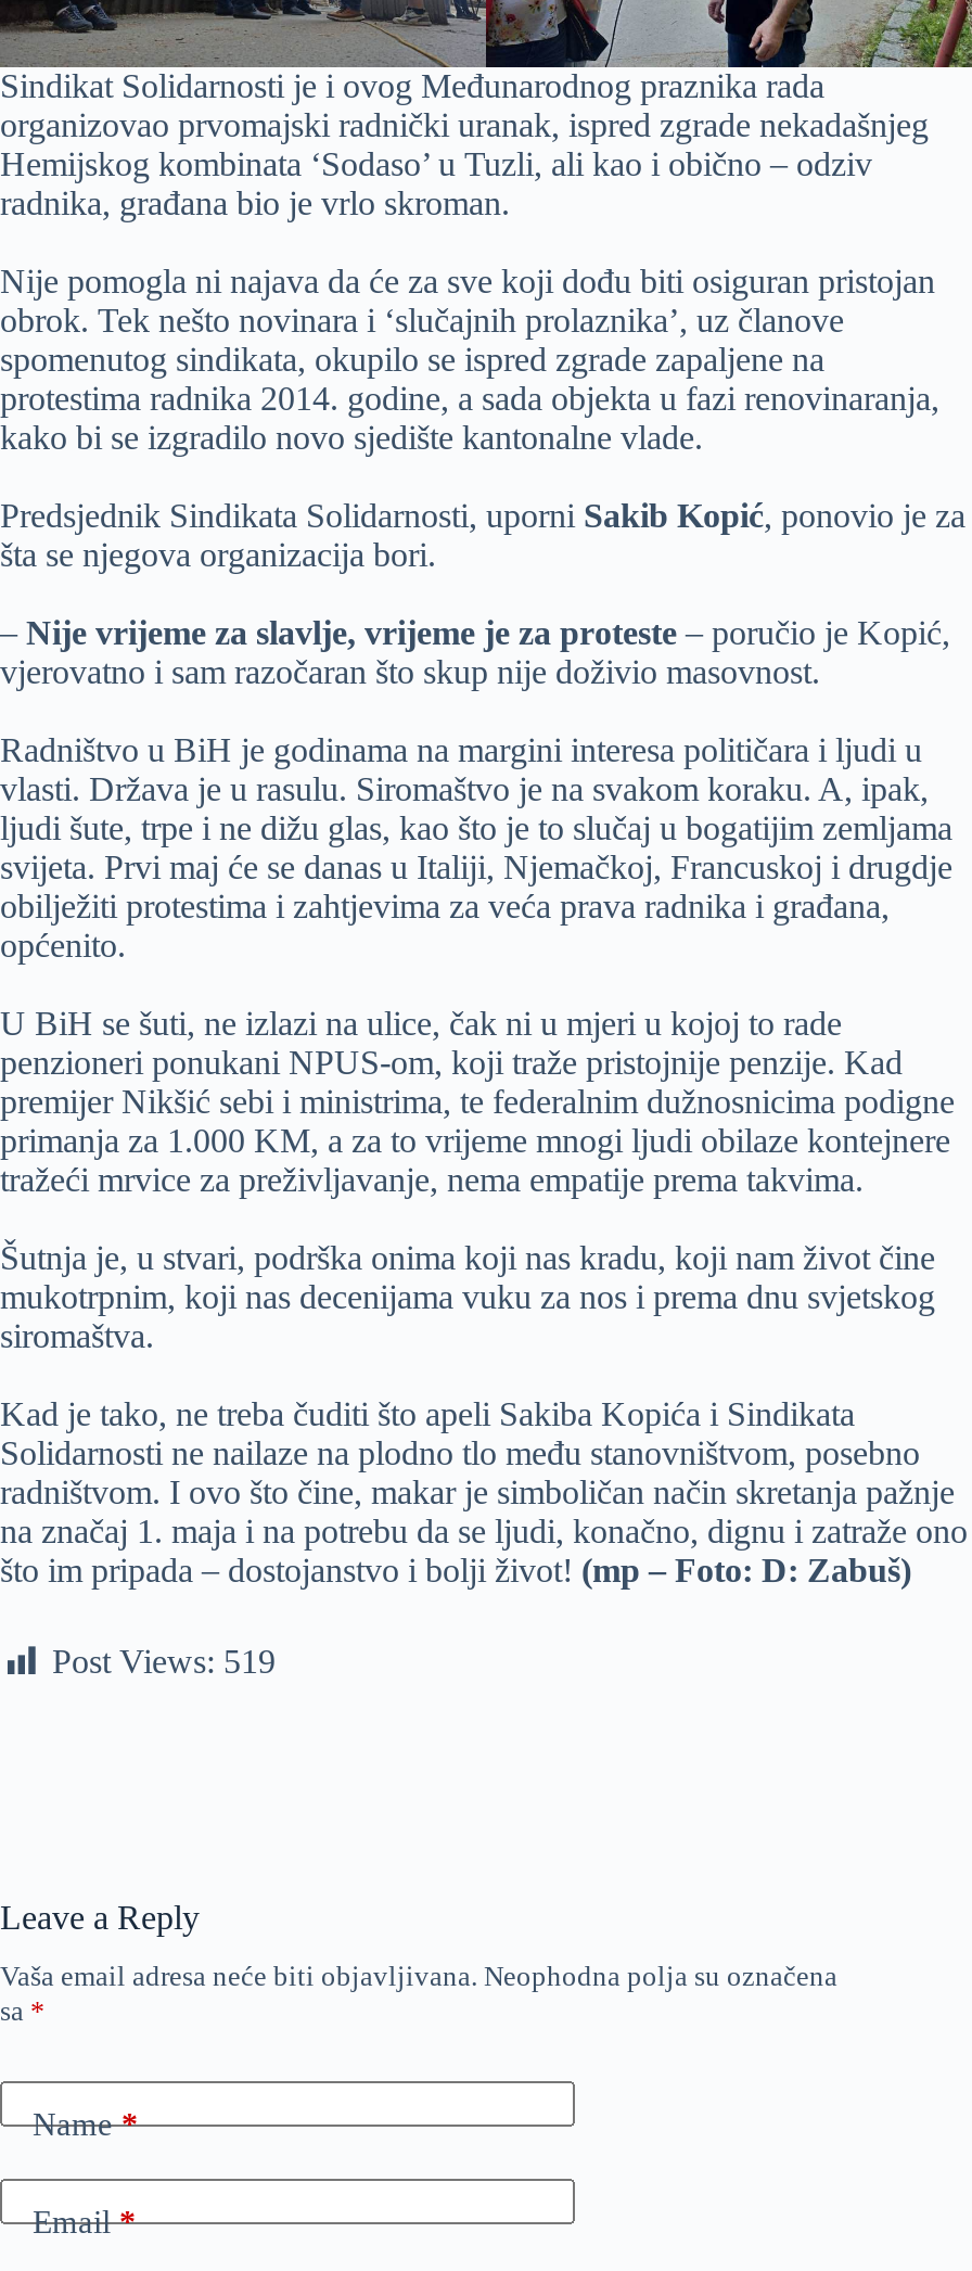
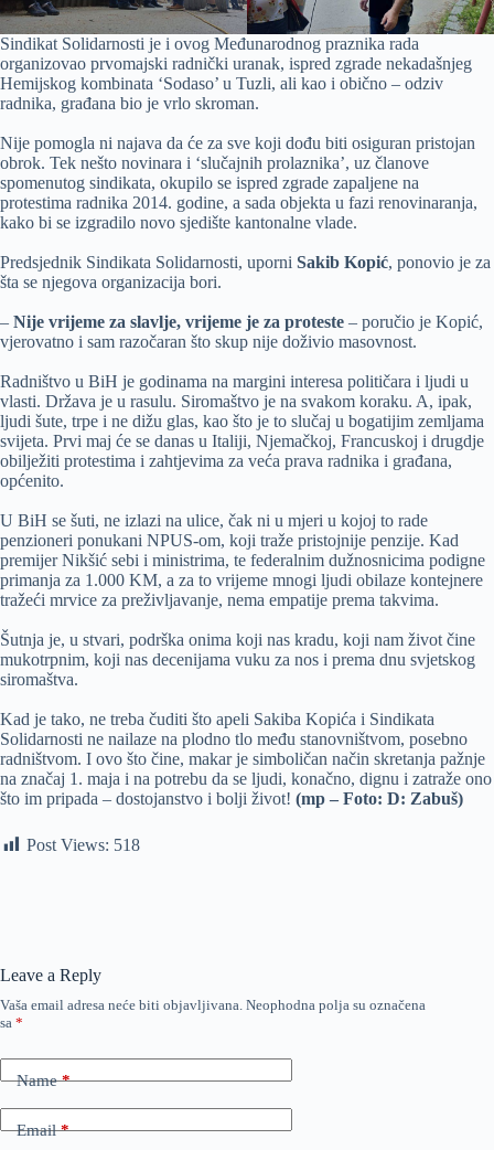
- Post Views: 519
+ Post Views: 518
